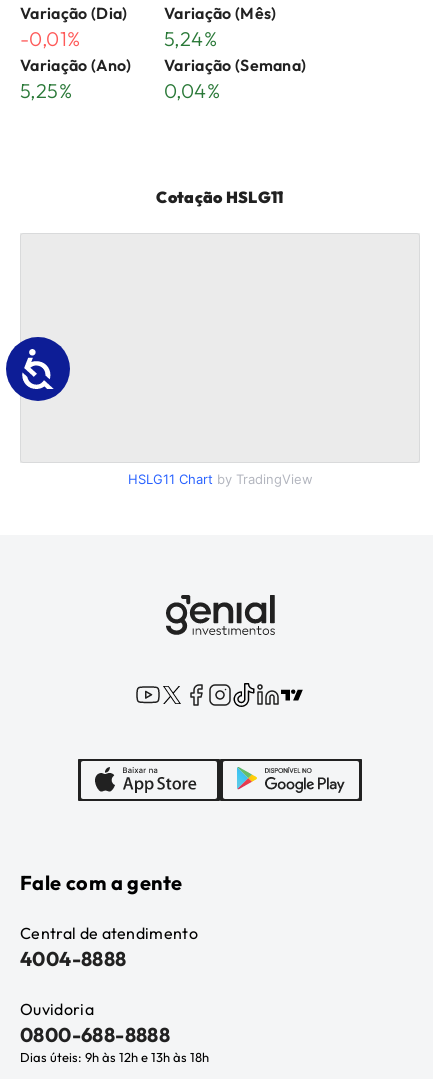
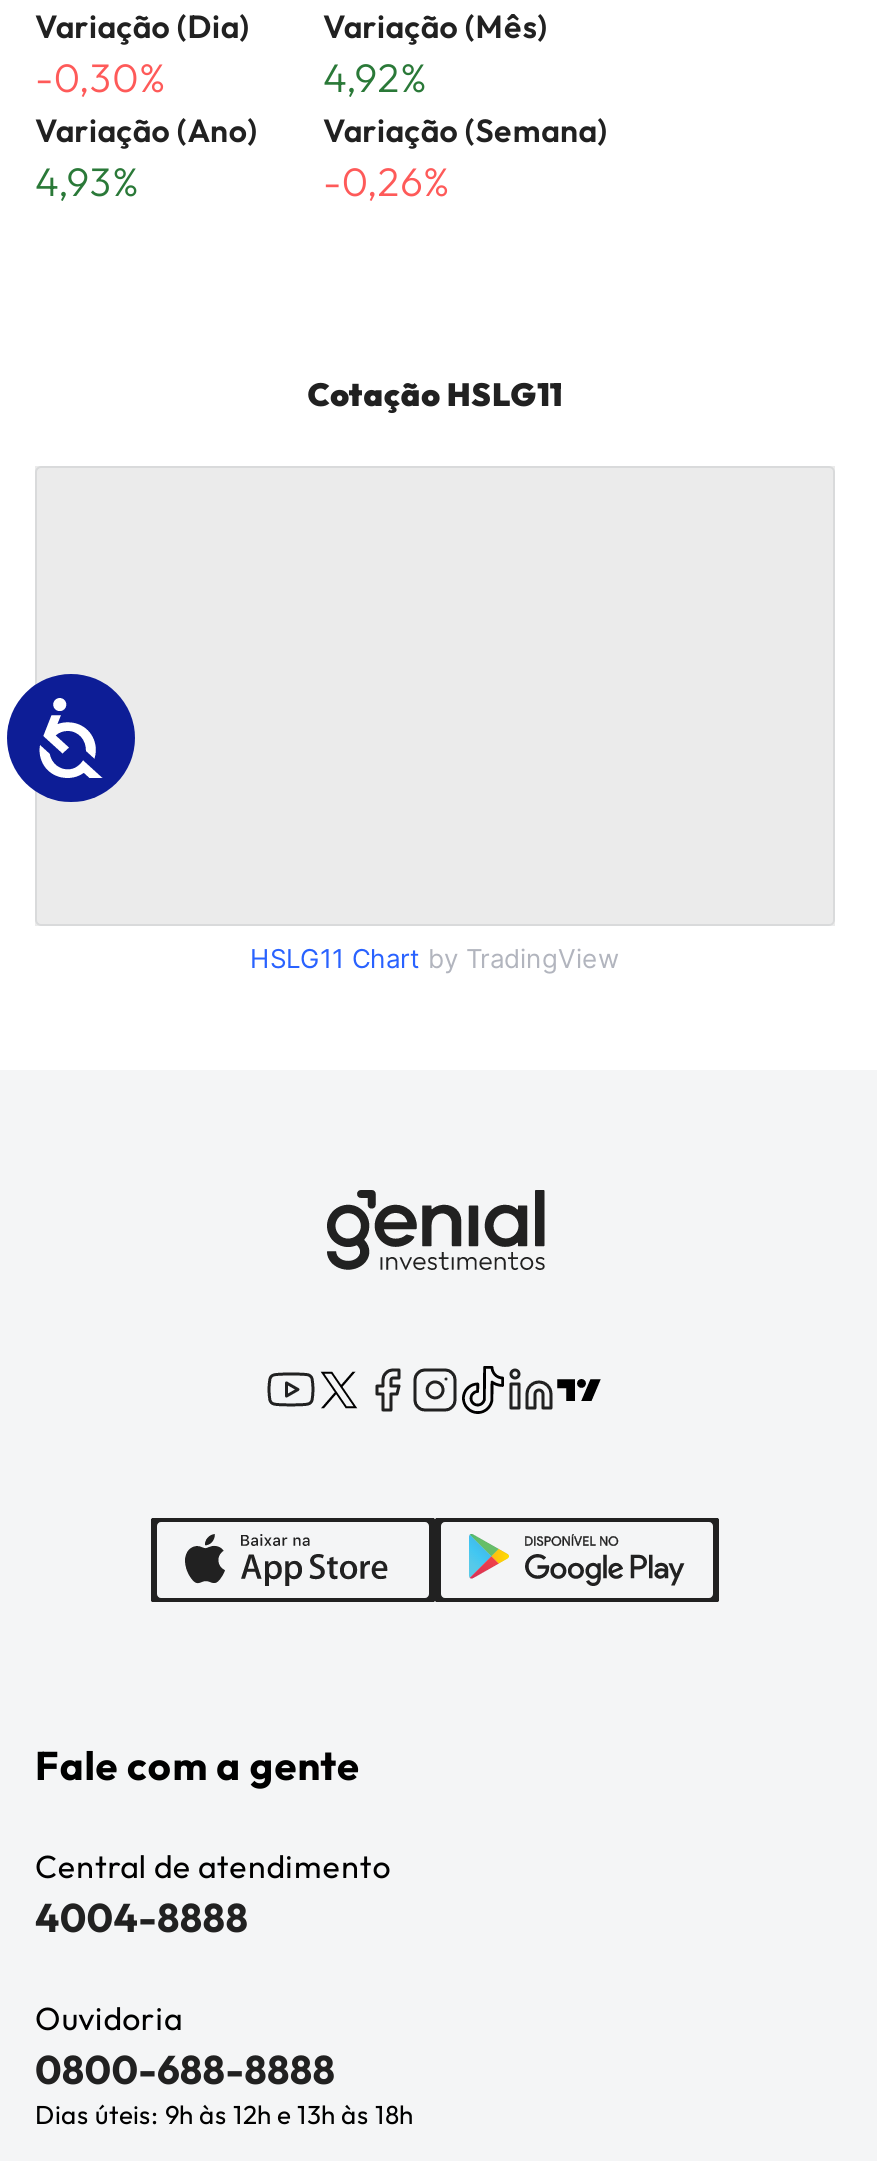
- -0,01%
+ -0,30%

- 5,24%
+ 4,92%

- 5,25%
+ 4,93%

- 0,04%
+ -0,26%
